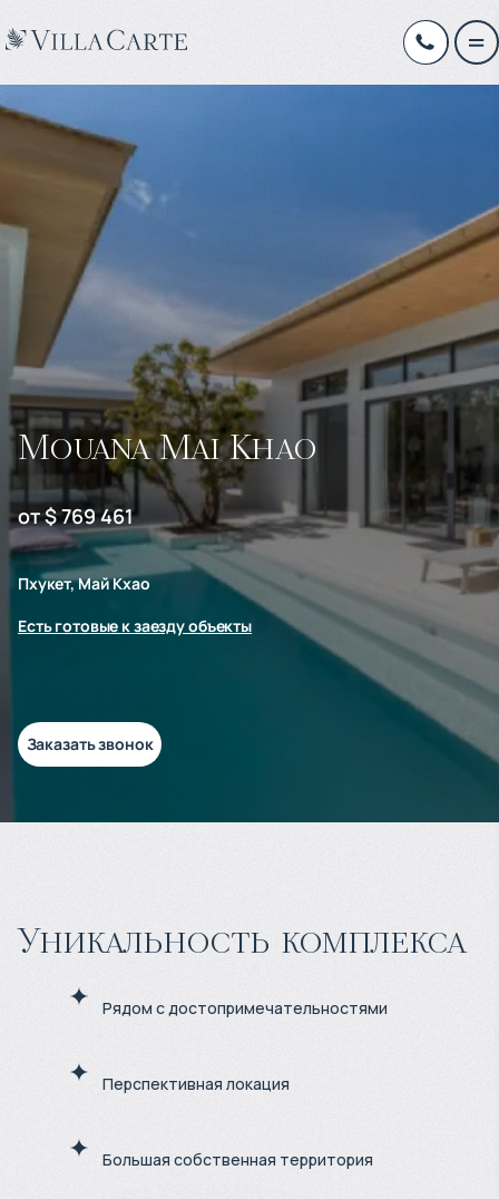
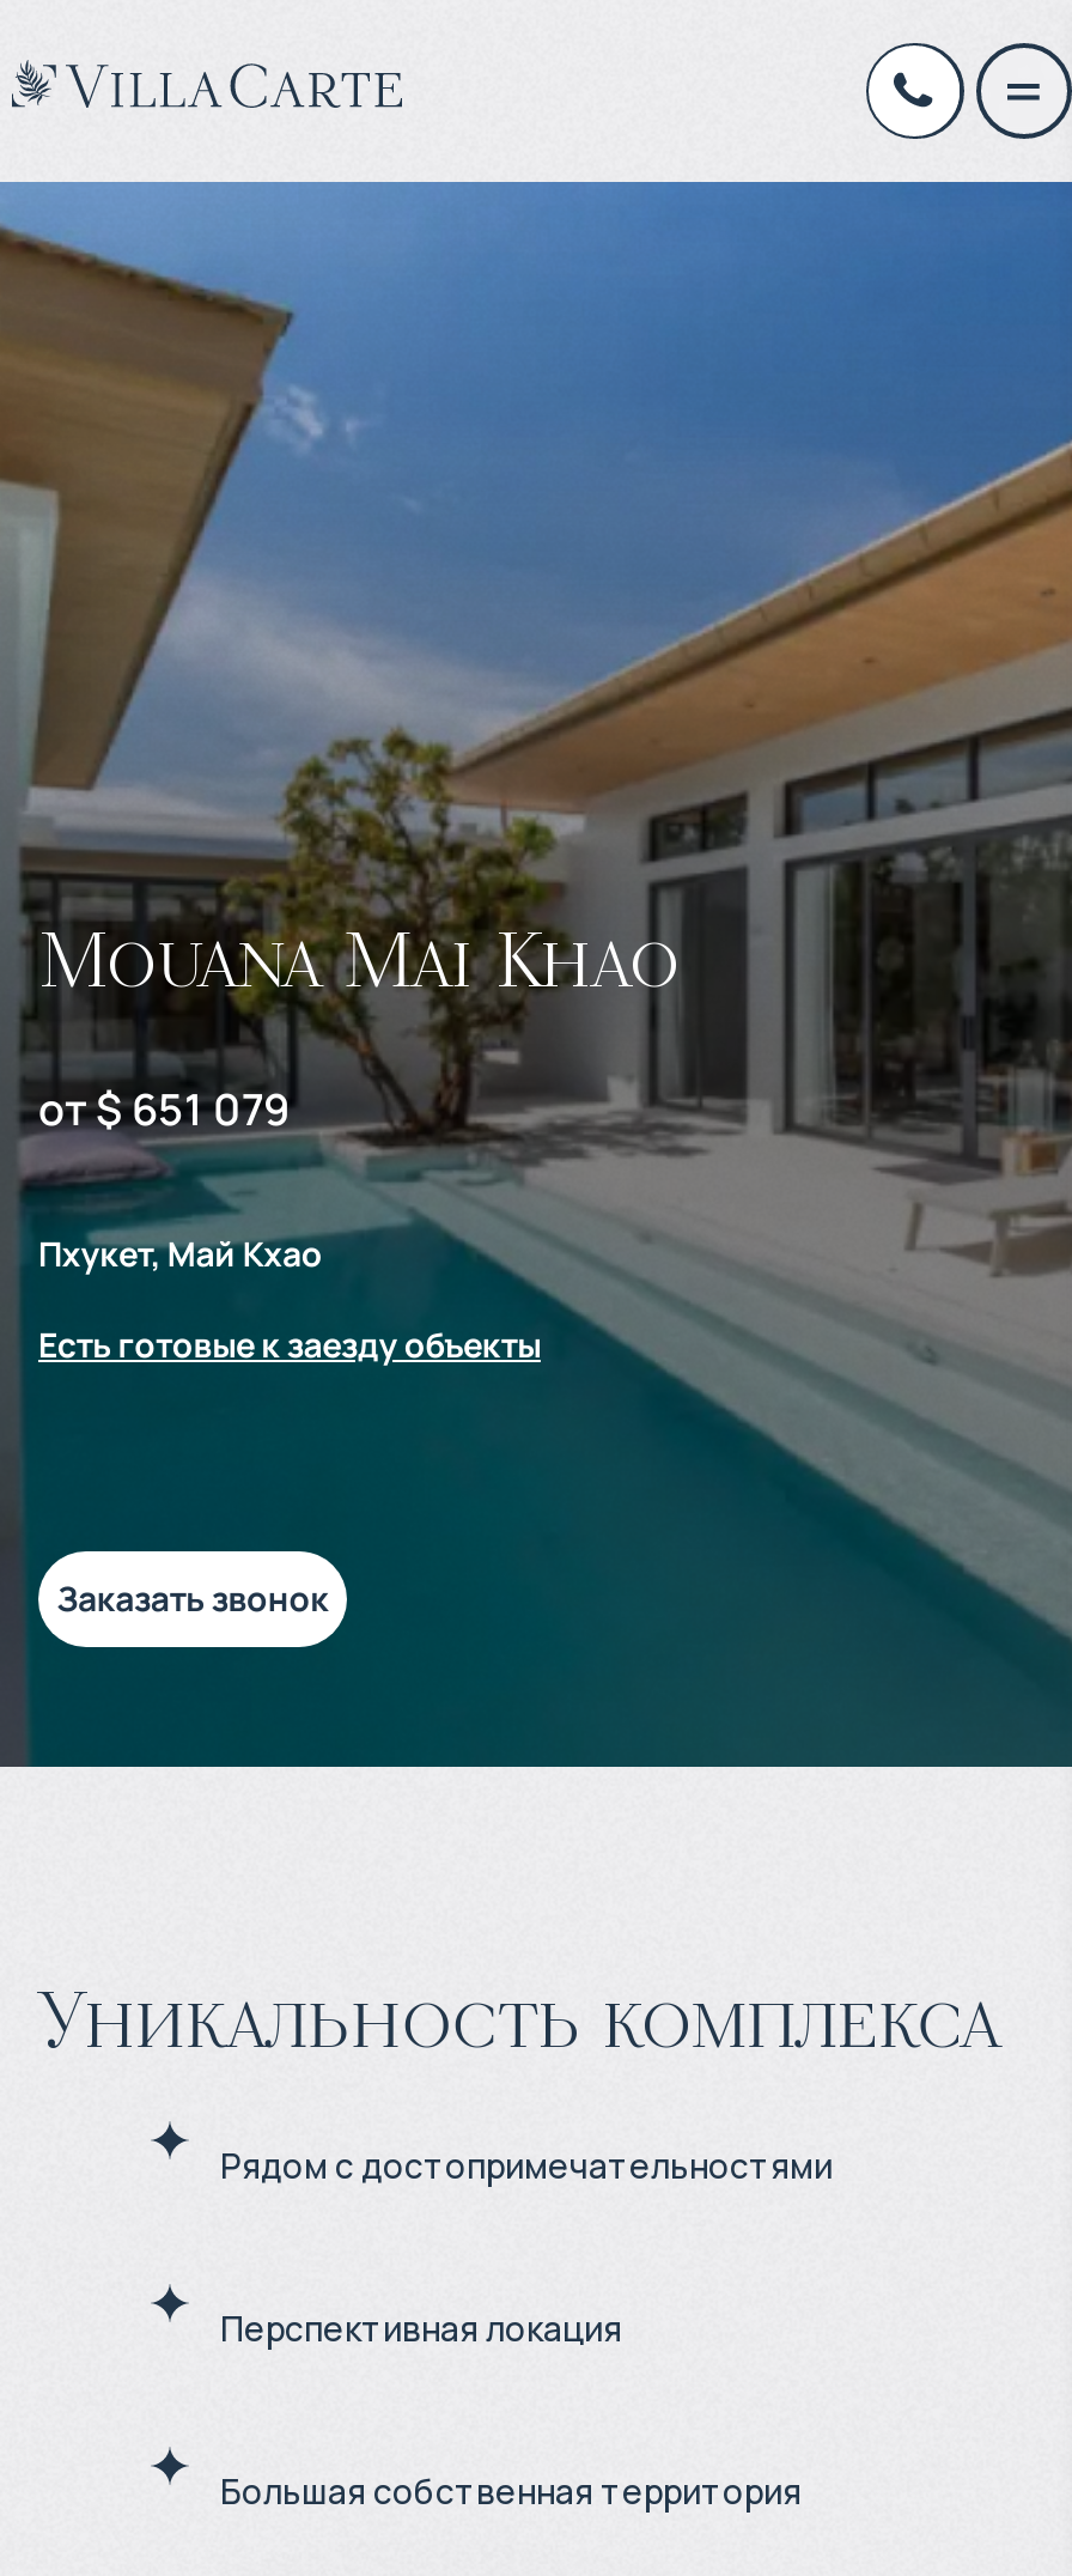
- от $ 769 461
+ от $ 651 079
